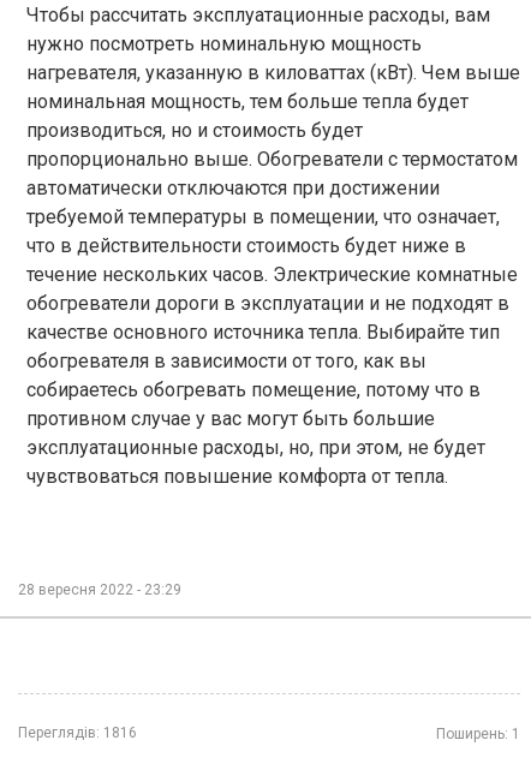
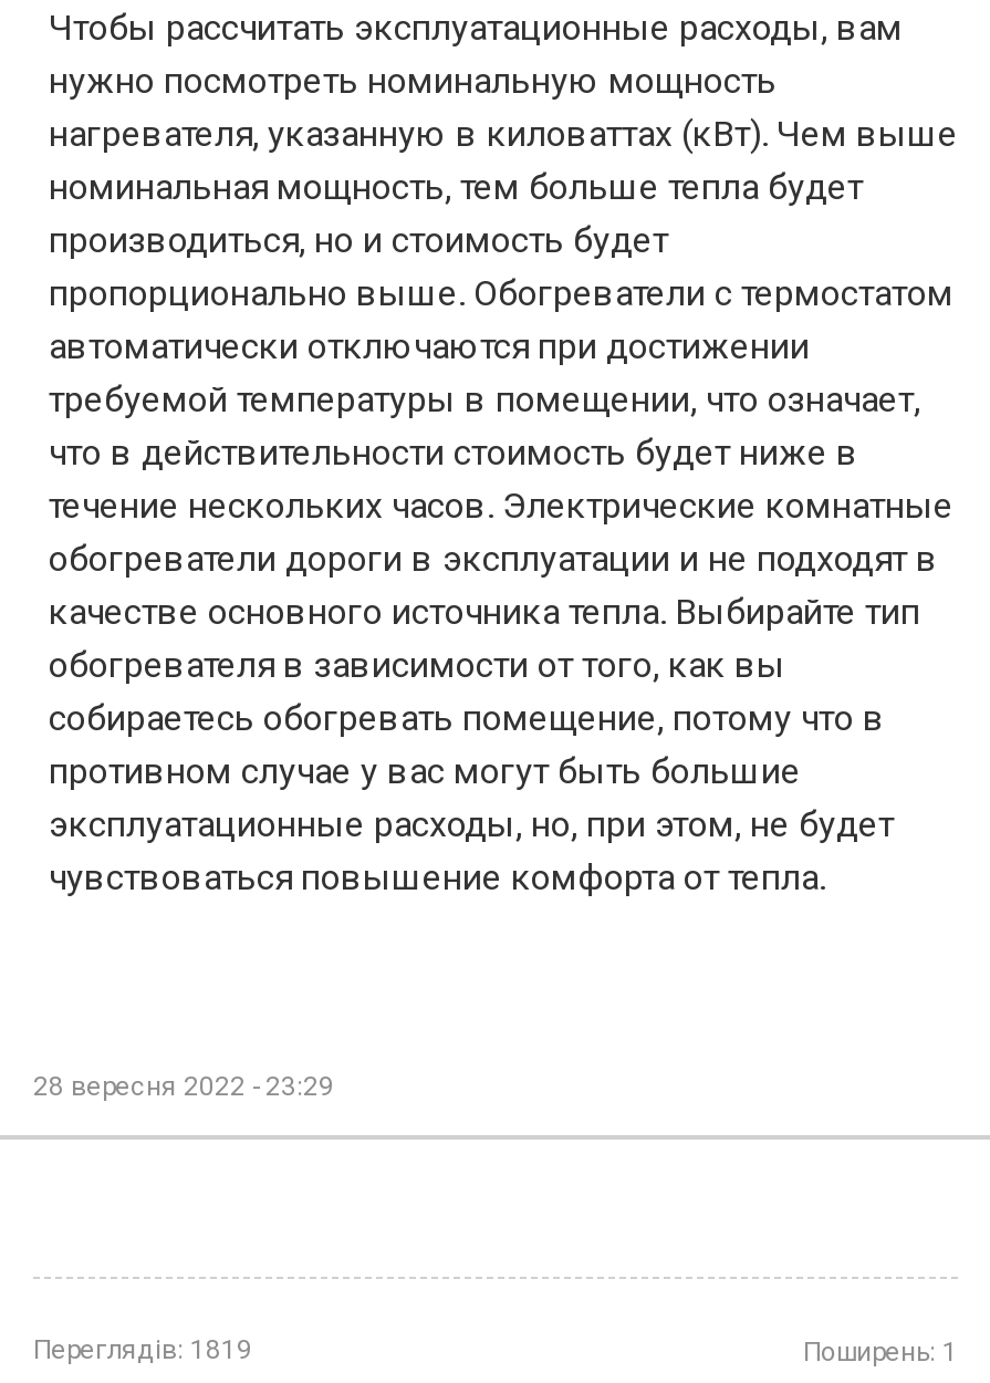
- Переглядів: 1816
+ Переглядів: 1819
